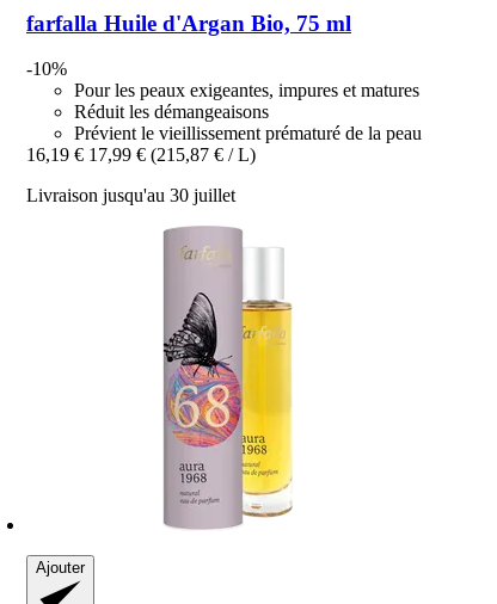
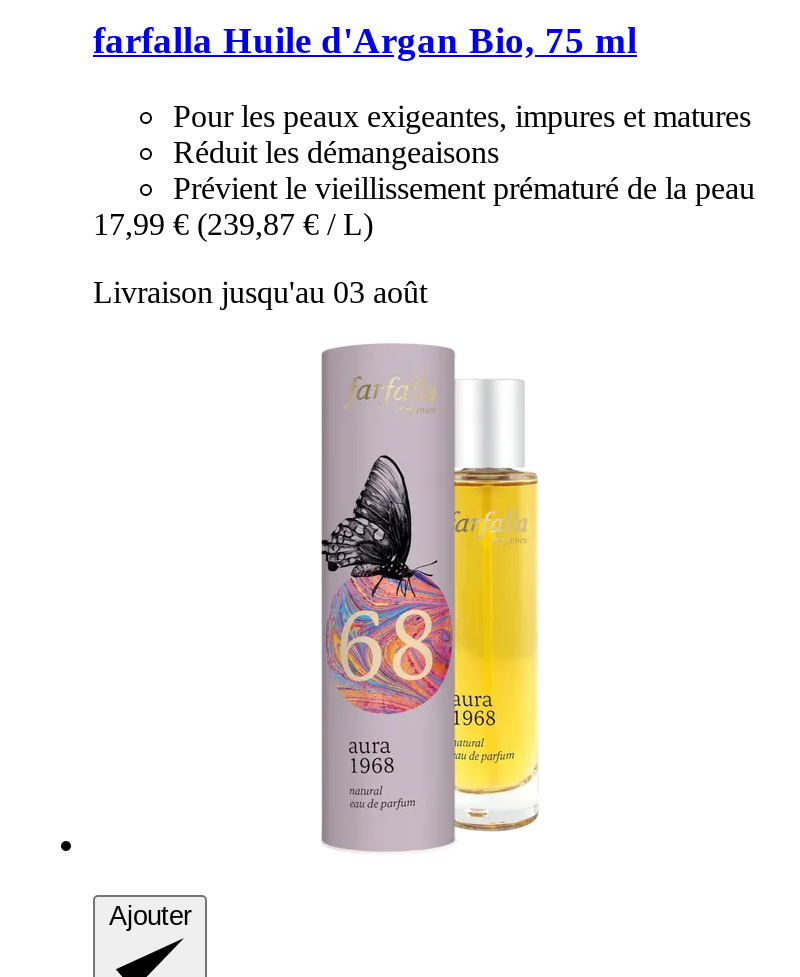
- -10%

- 16,19 € 17,99 € (215,87 € / L)
+ 17,99 € (239,87 € / L)

- Livraison jusqu'au 30 juillet
+ Livraison jusqu'au 03 août
